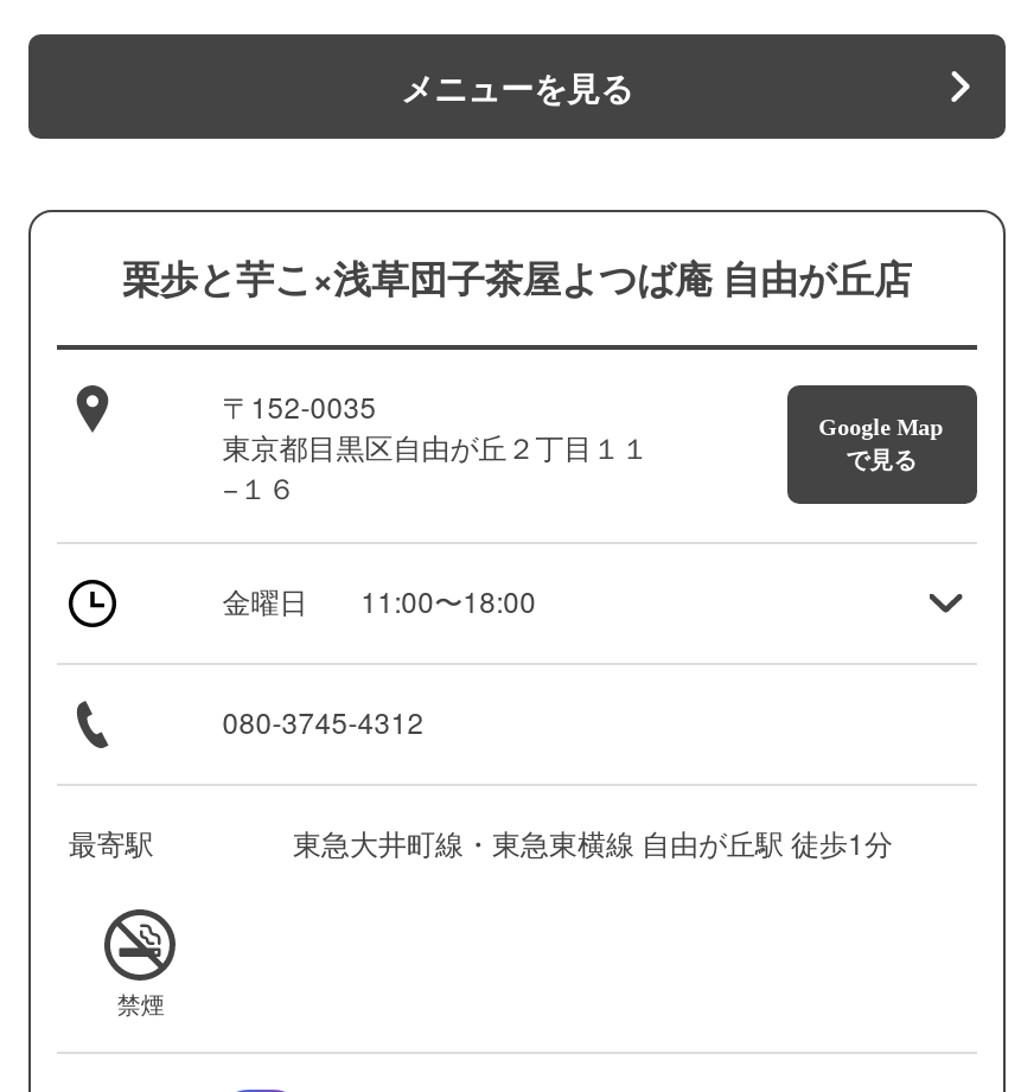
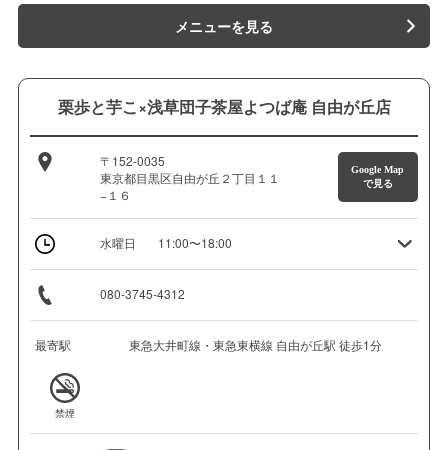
- 金曜日
+ 水曜日
